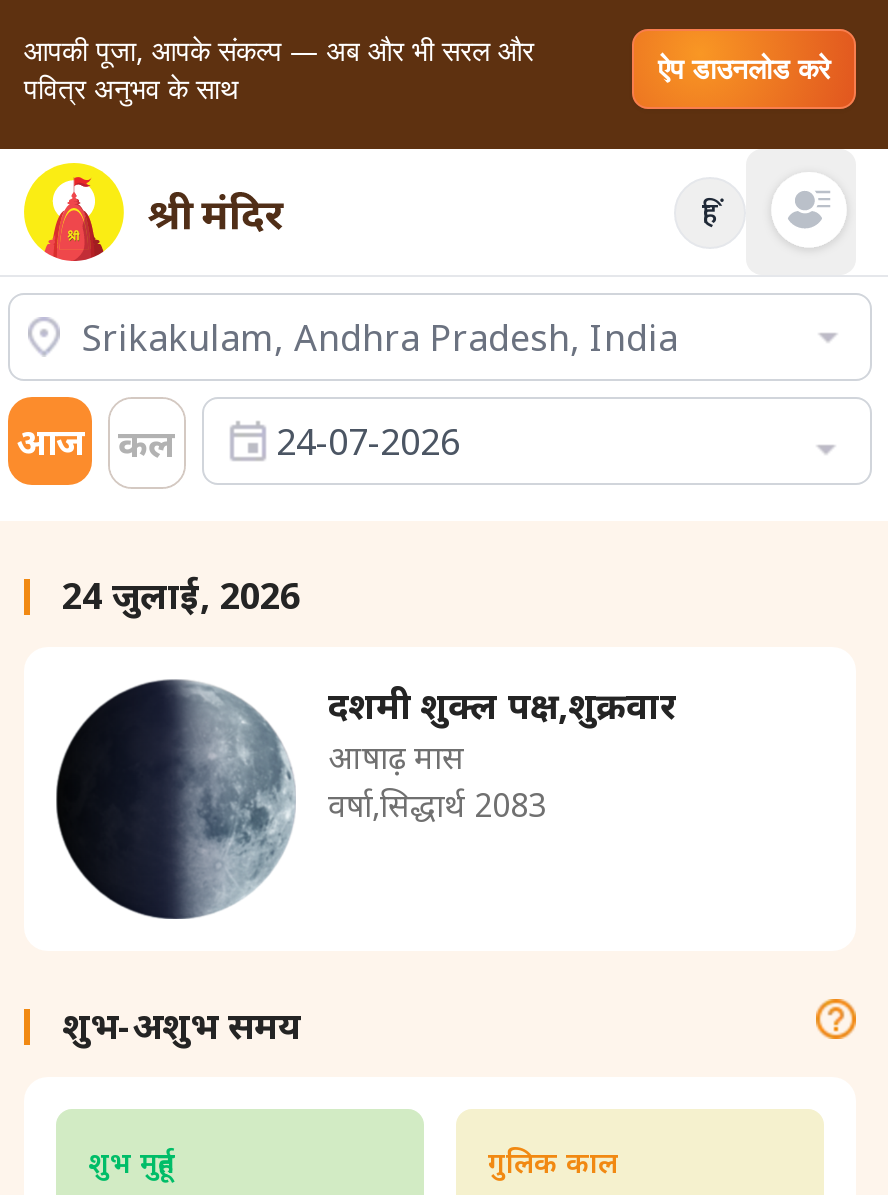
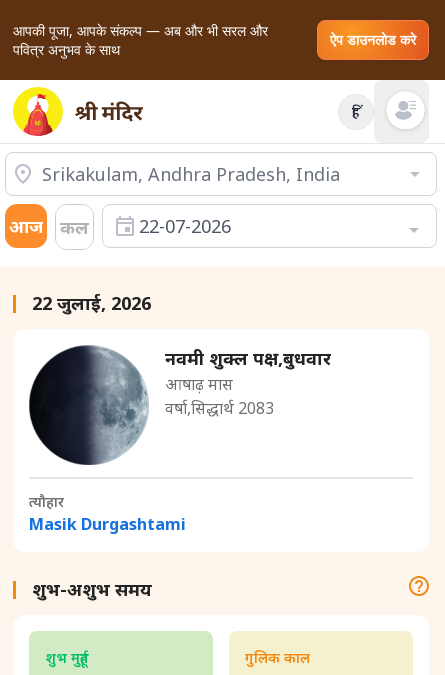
- 24-07-2026
+ 22-07-2026

- 24 जुलाई, 2026
+ 22 जुलाई, 2026

- दशमी शुक्ल पक्ष,शुक्रवार
+ नवमी शुक्ल पक्ष,बुधवार

+ त्यौहार
+ Masik Durgashtami
